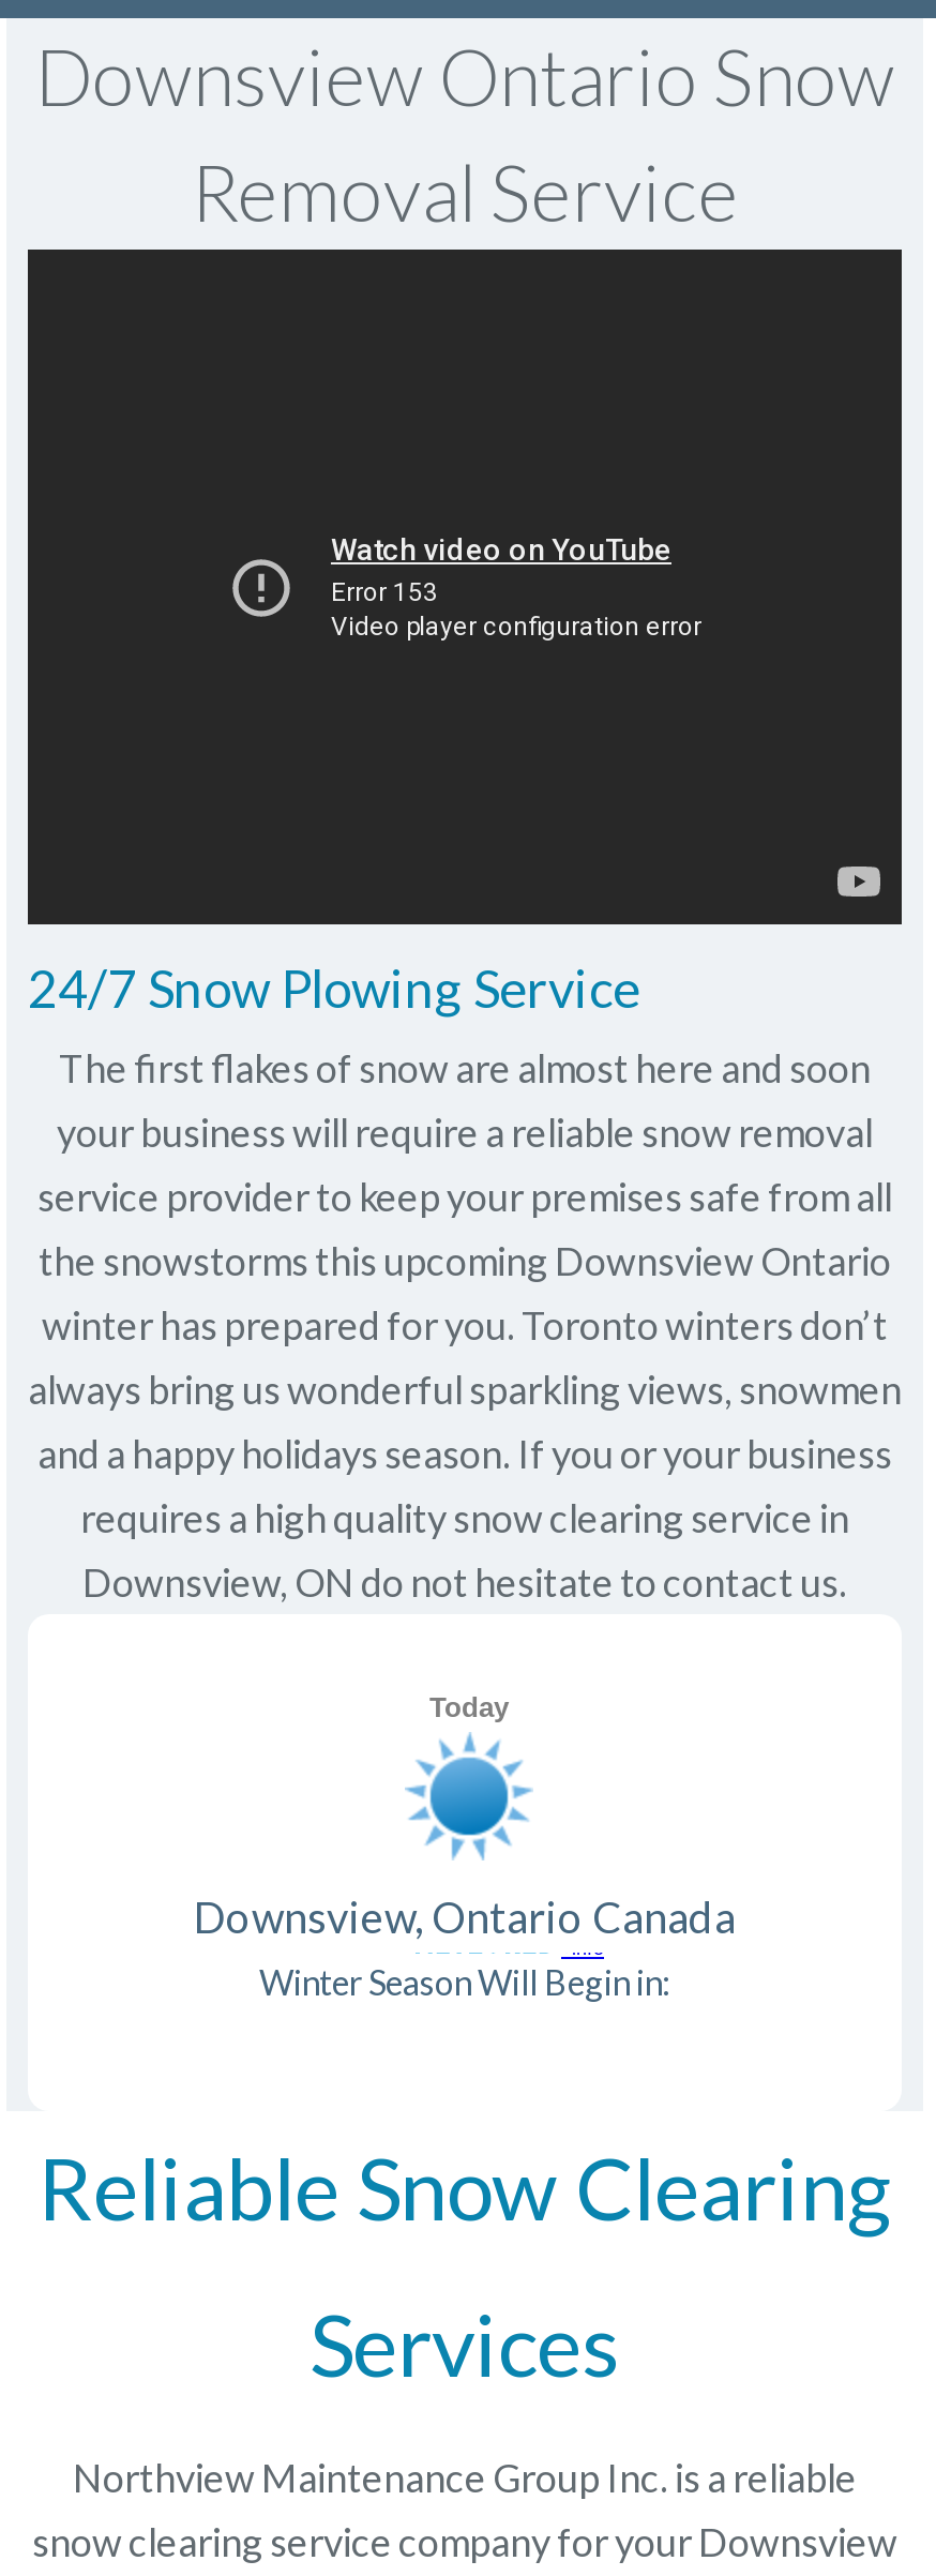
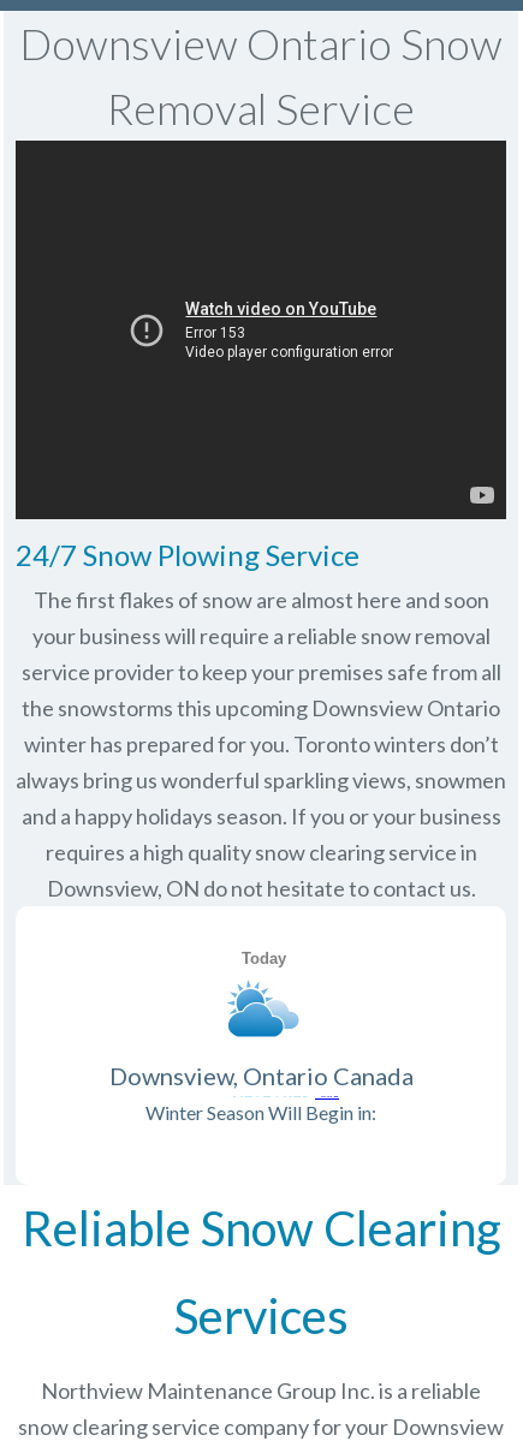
- [image]
+ [image]
